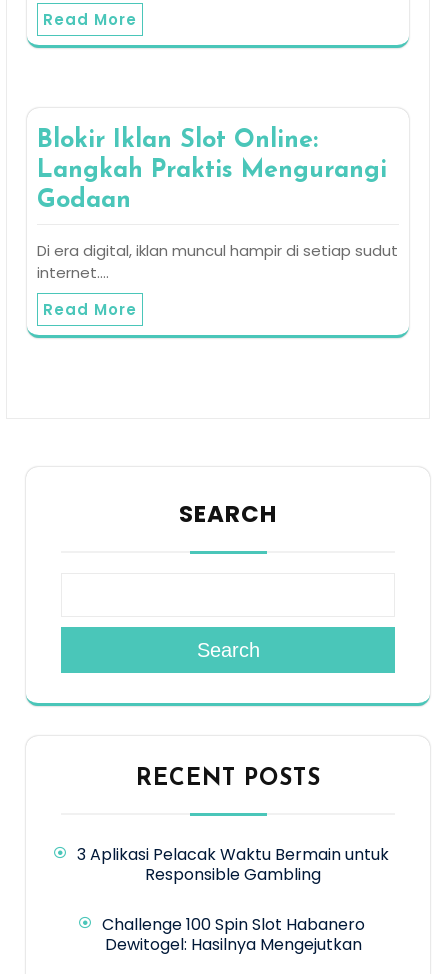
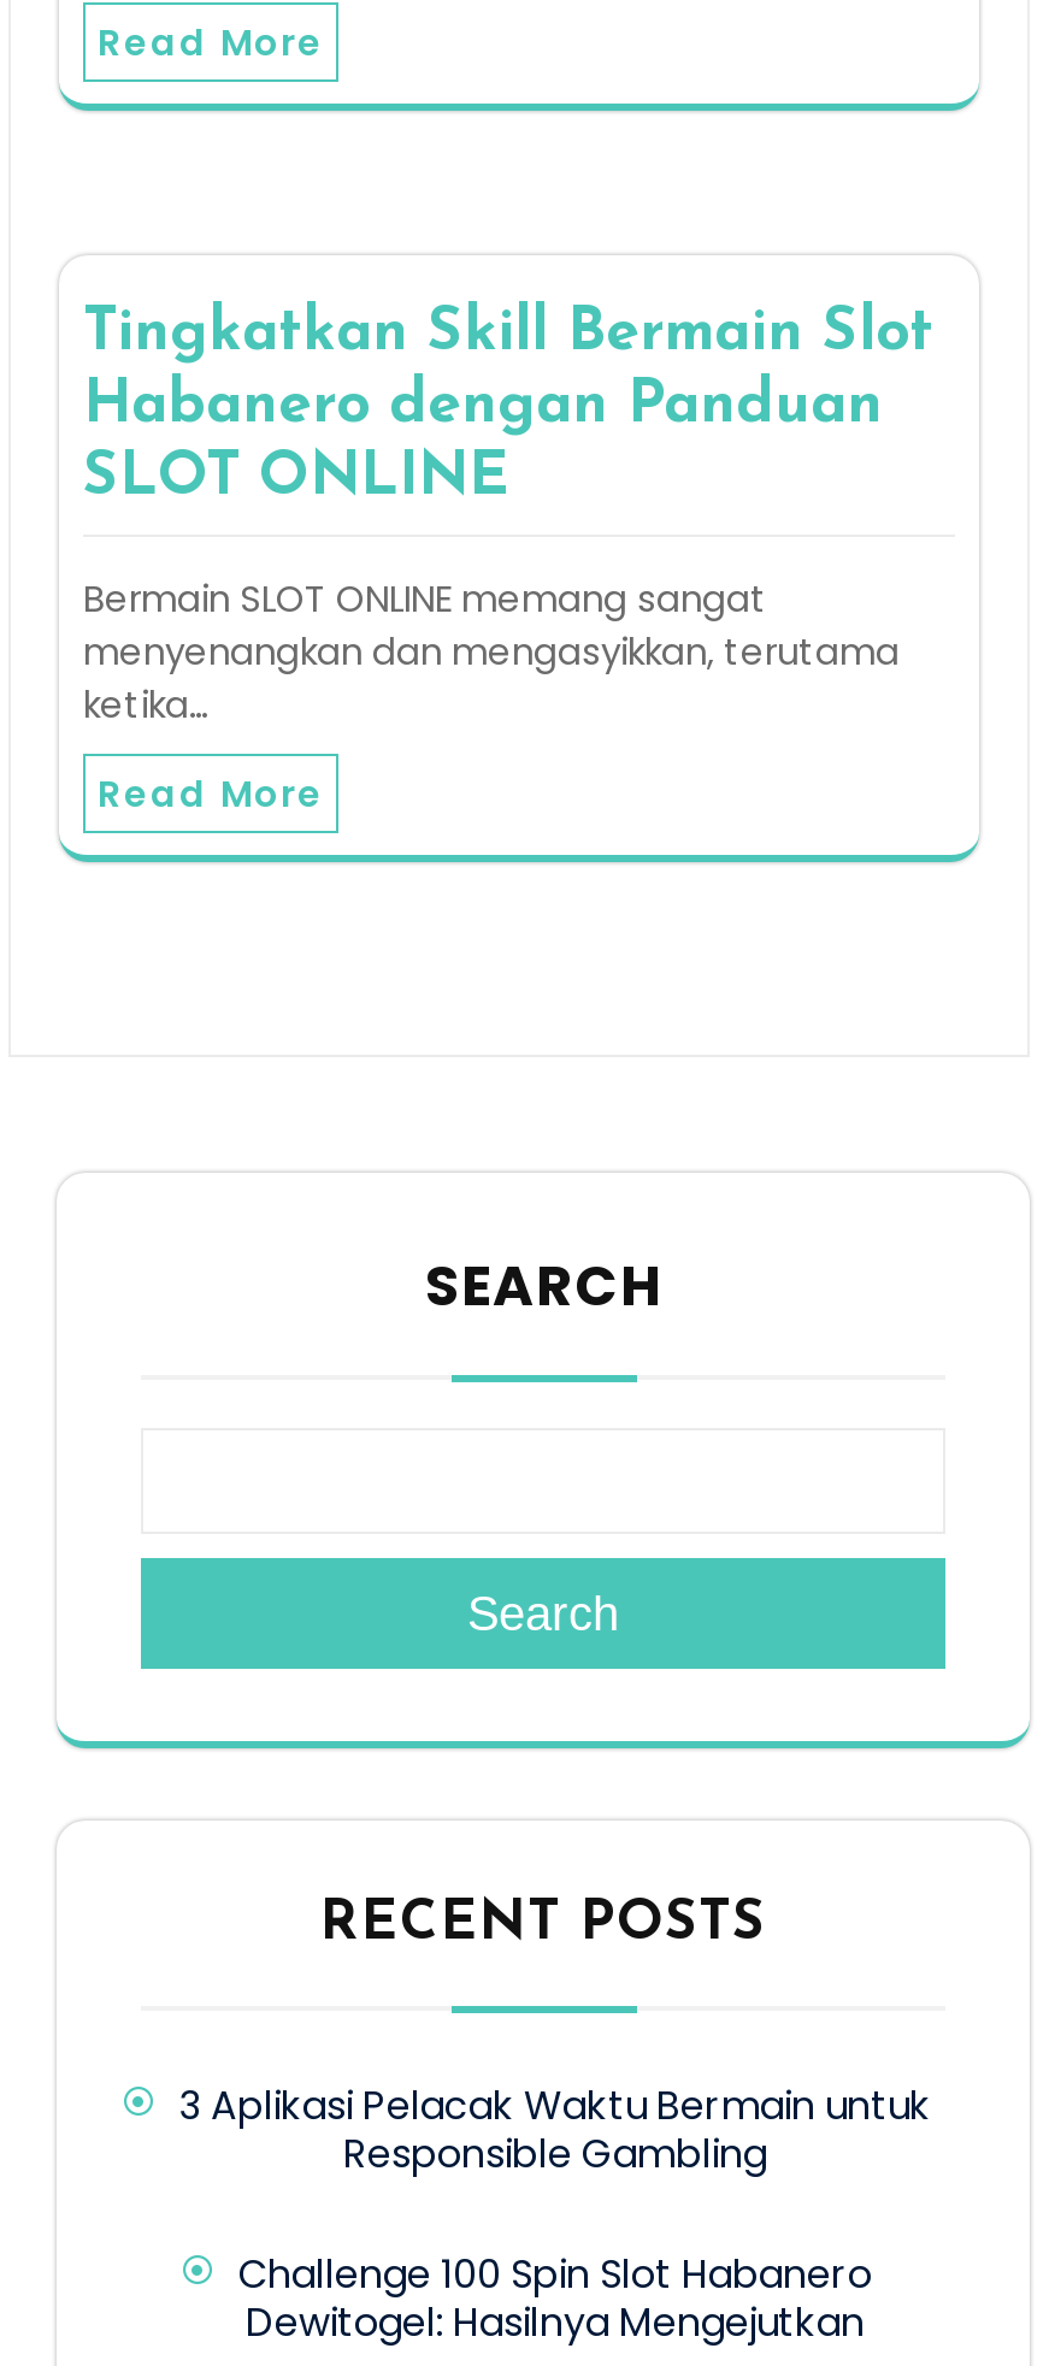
- Blokir Iklan Slot Online:
- Langkah Praktis Mengurangi
- Godaan
+ Tingkatkan Skill Bermain Slot
+ Habanero dengan Panduan
+ SLOT ONLINE

- Di era digital, iklan muncul hampir di setiap sudut
- internet.…
+ Bermain SLOT ONLINE memang sangat
+ menyenangkan dan mengasyikkan, terutama
+ ketika…
